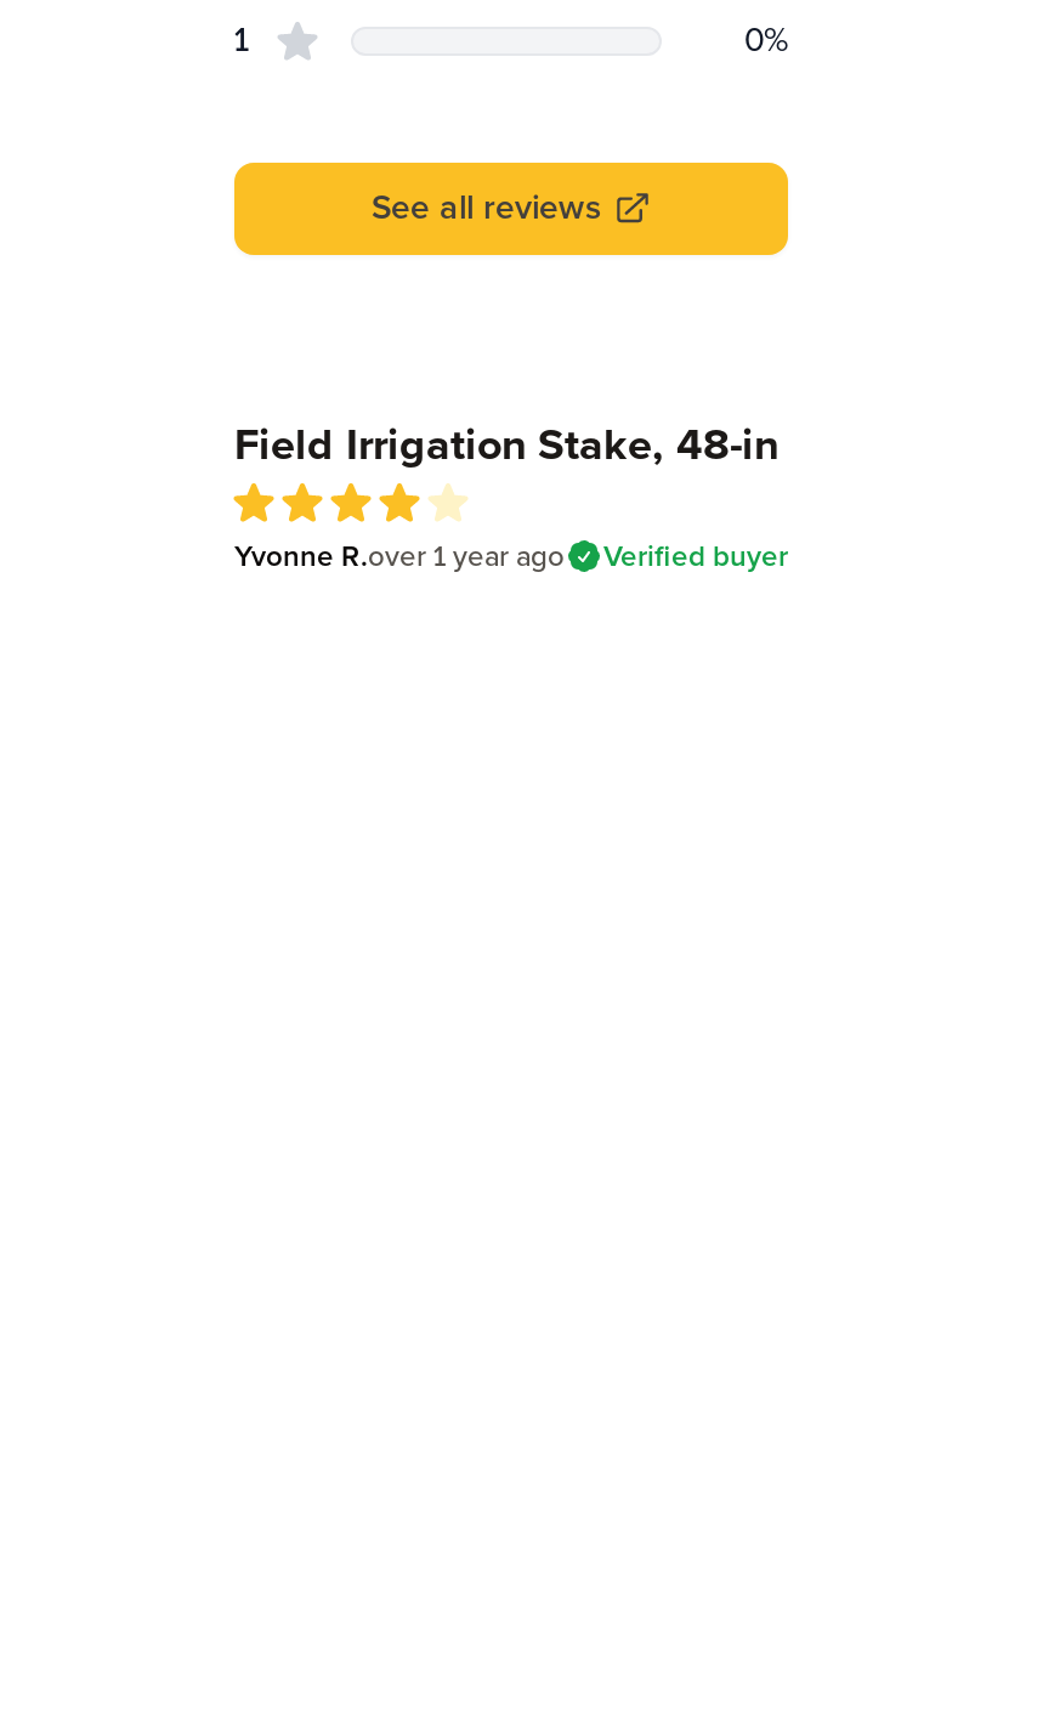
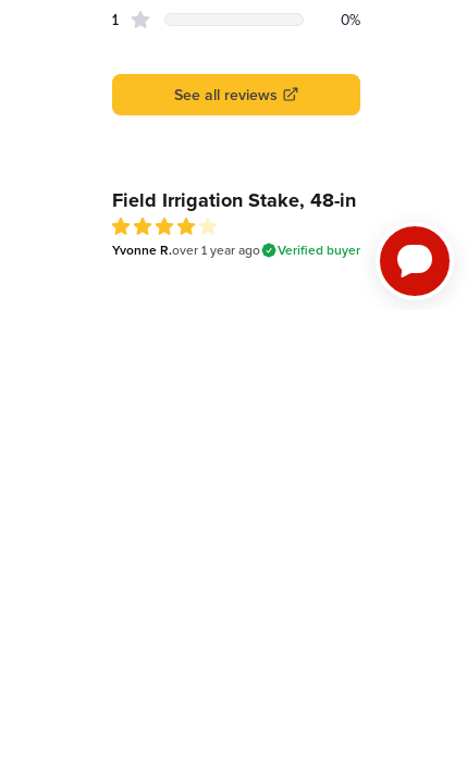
+ [image]
